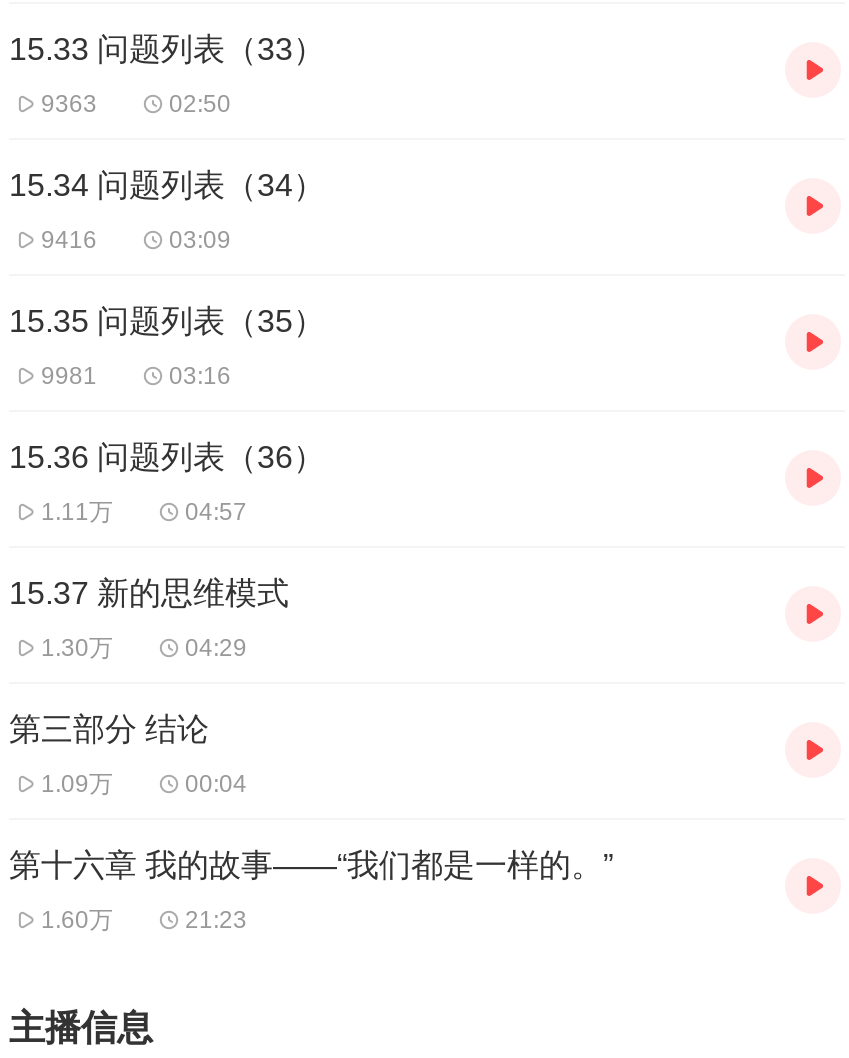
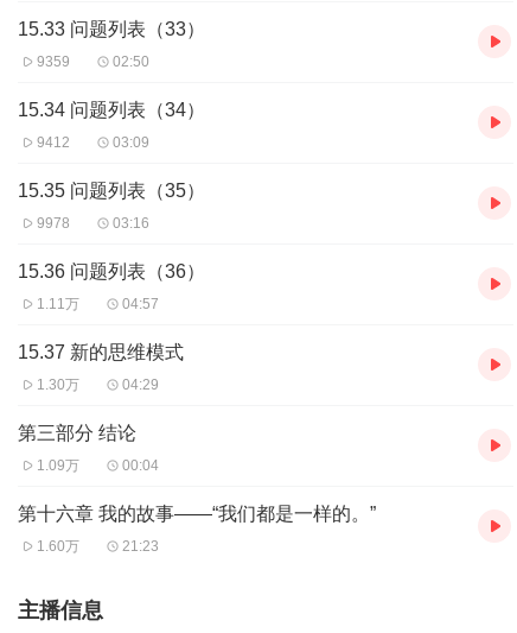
- 9363
+ 9359

- 9416
+ 9412

- 9981
+ 9978
